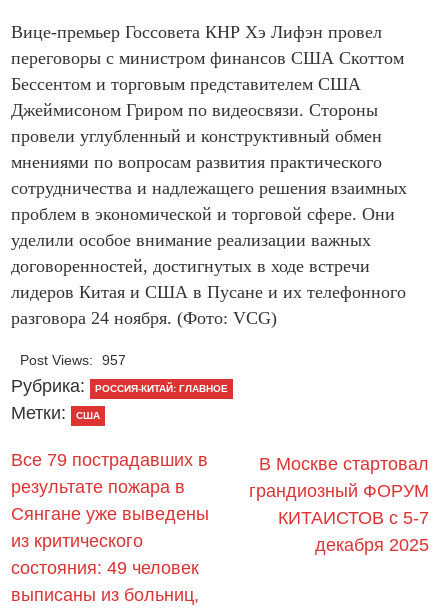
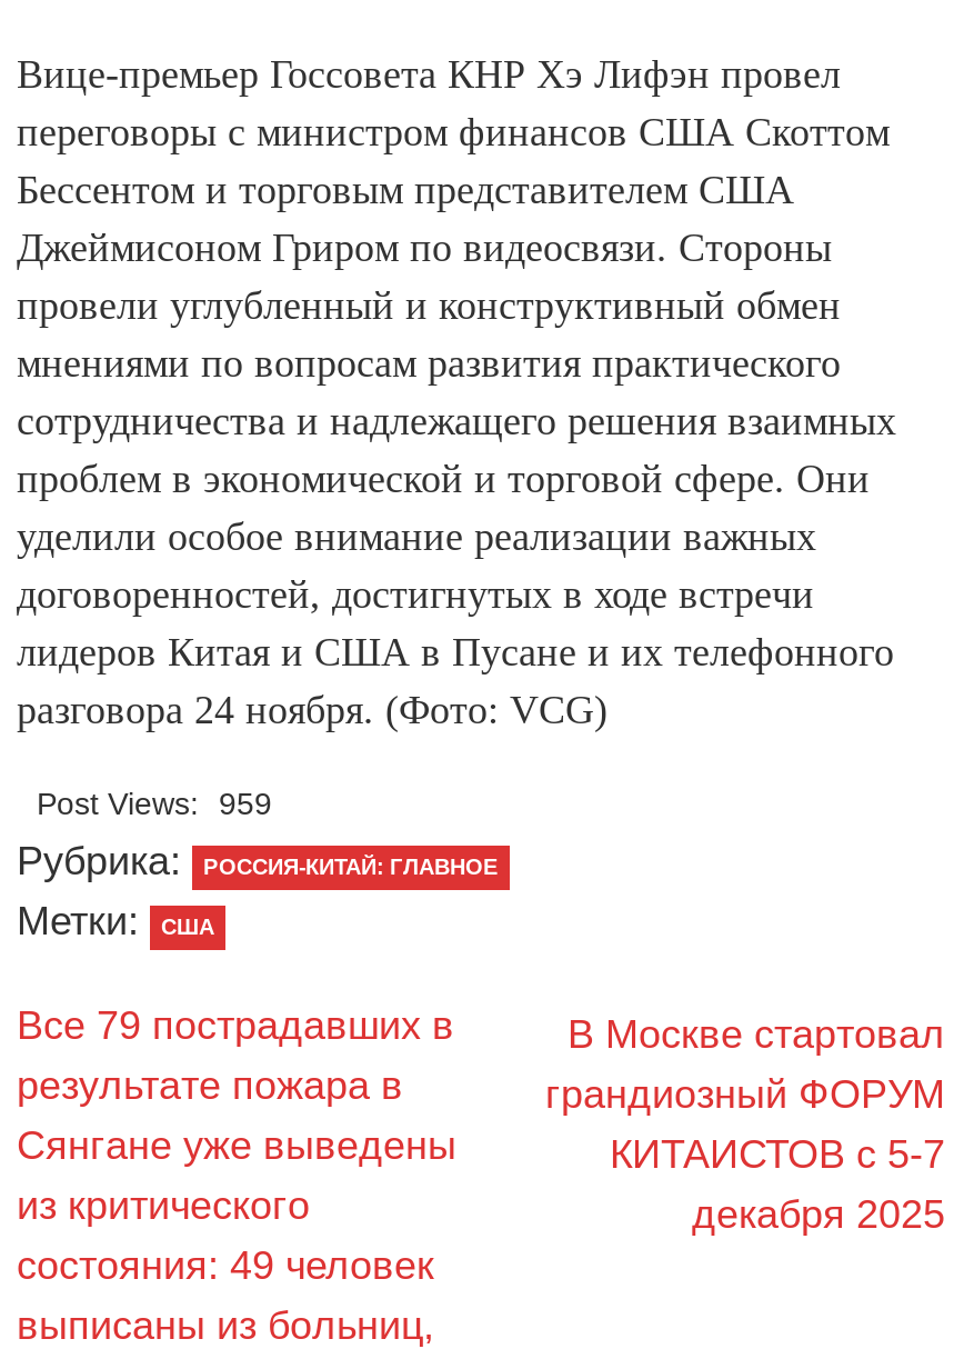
- Post Views: 957
+ Post Views: 959
